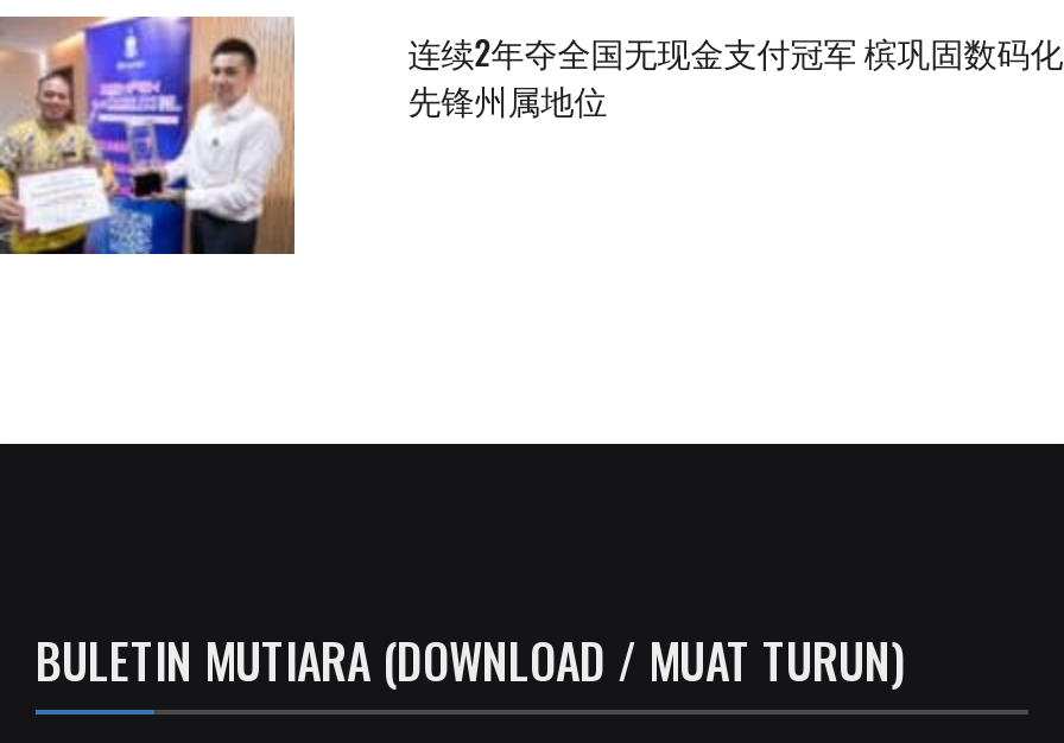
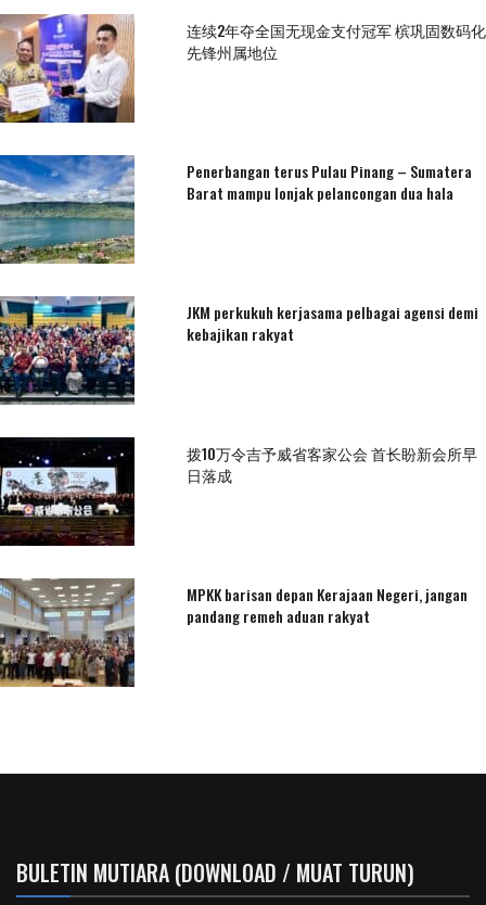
+ [image]

+ [image]

+ [image]

+ [image]

+ Penerbangan terus Pulau Pinang – Sumatera
+ Barat mampu lonjak pelancongan dua hala

+ JKM perkukuh kerjasama pelbagai agensi demi
+ kebajikan rakyat

+ 拨10万令吉予威省客家公会 首长盼新会所早
+ 日落成

+ MPKK barisan depan Kerajaan Negeri, jangan
+ pandang remeh aduan rakyat
